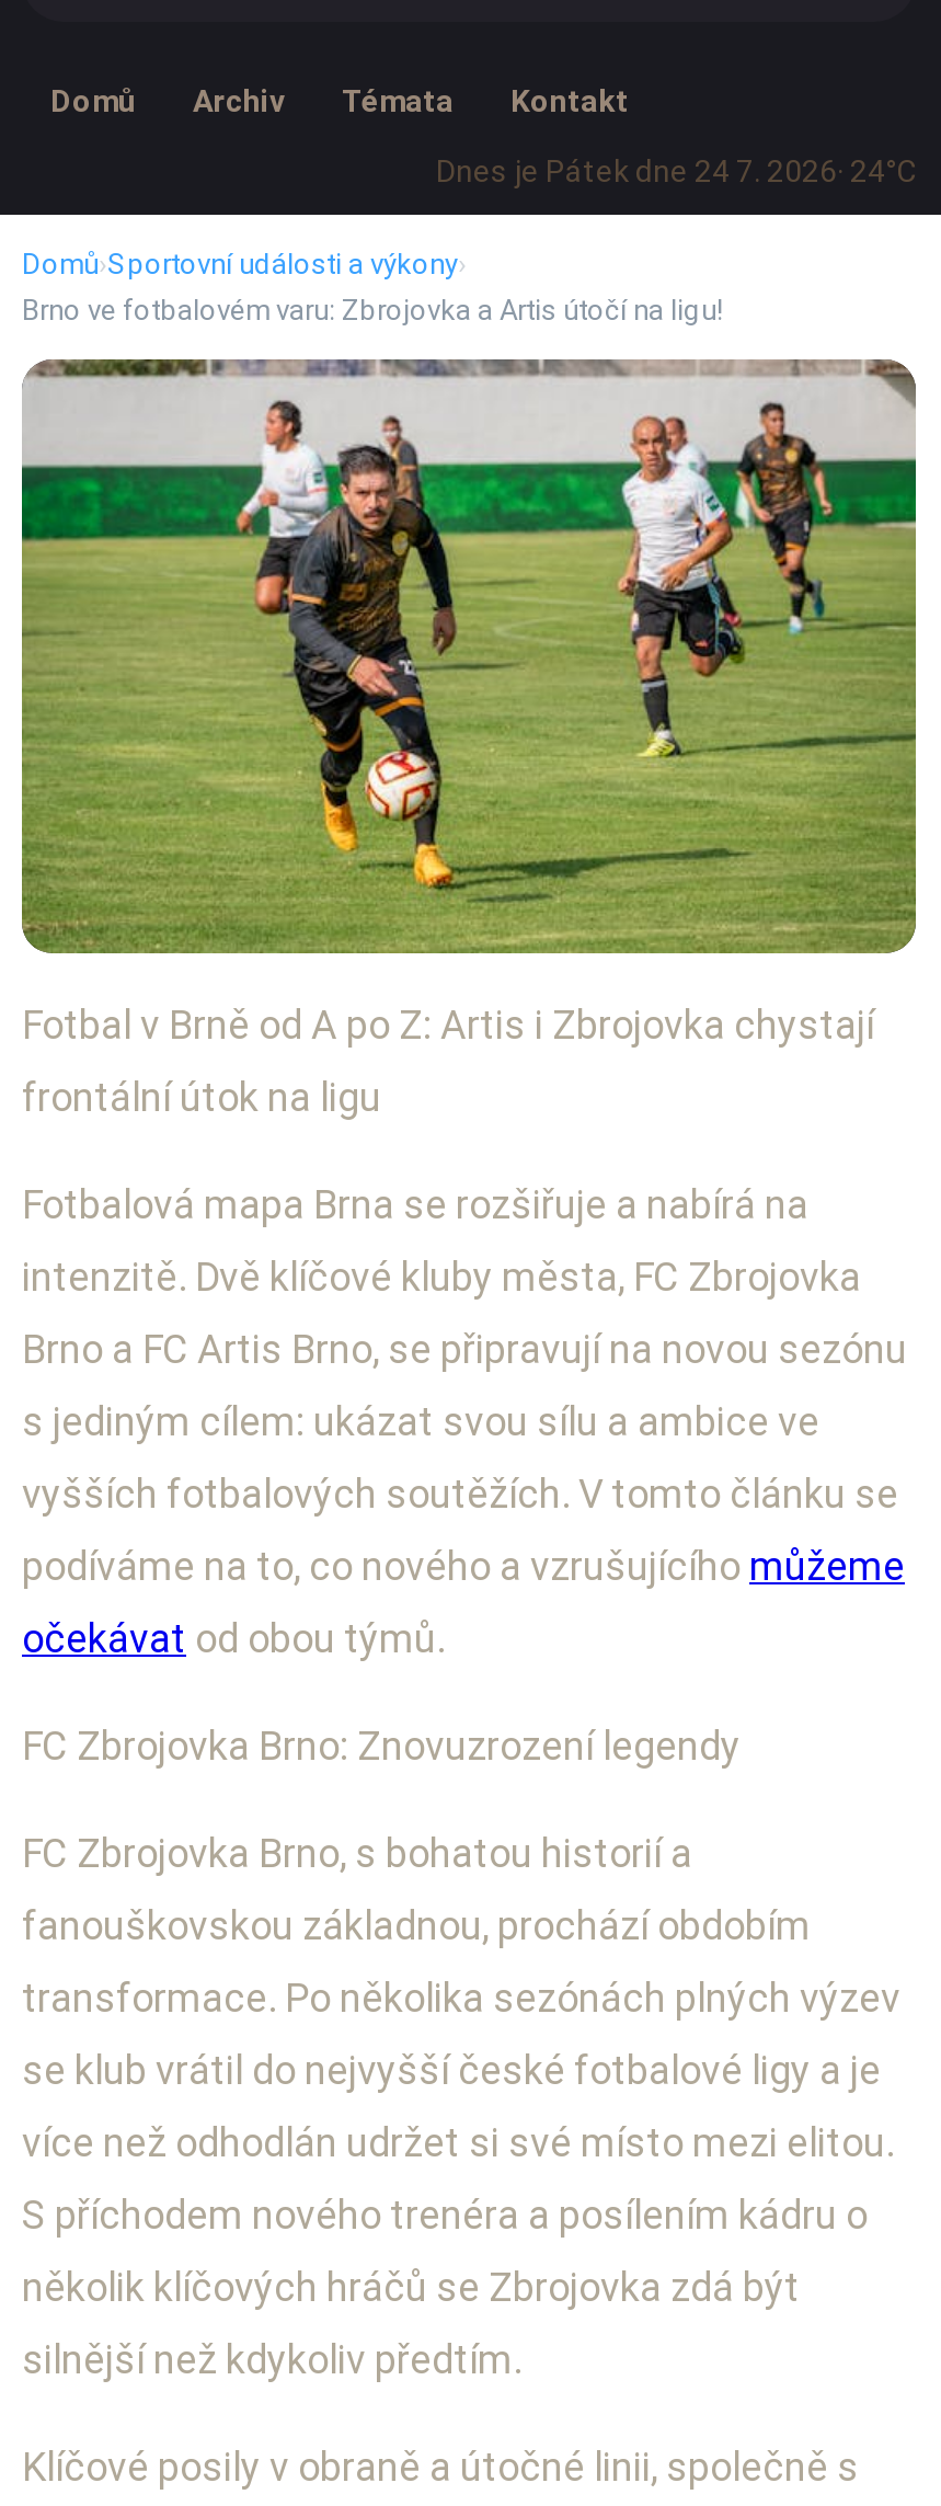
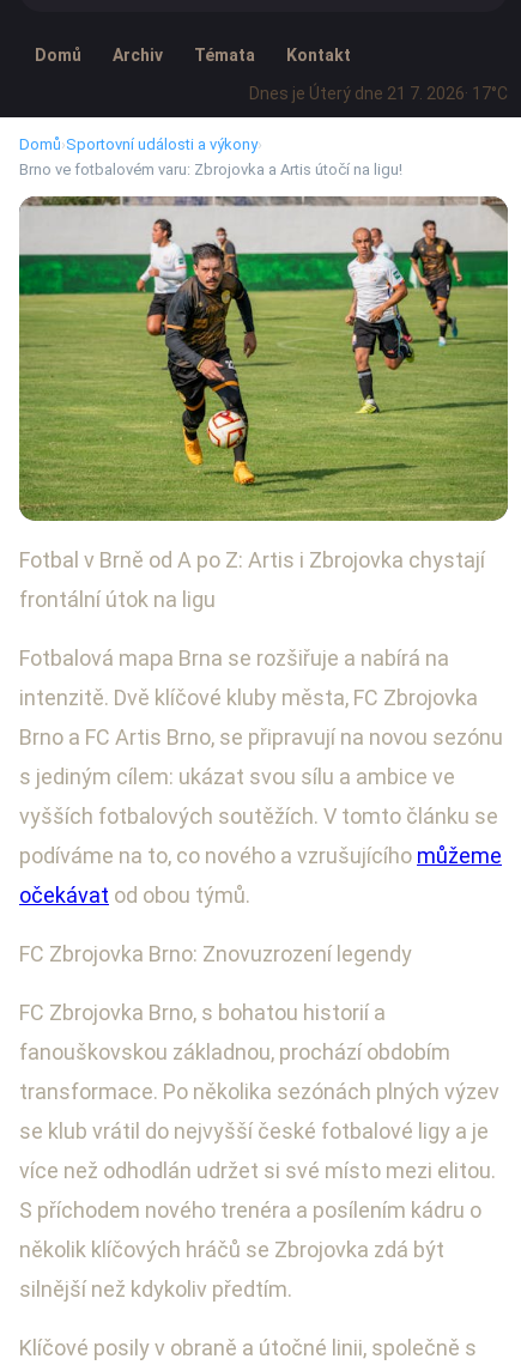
- Dnes je Pátek dne 24 7. 2026 · 24°C
+ Dnes je Úterý dne 21 7. 2026 · 17°C
